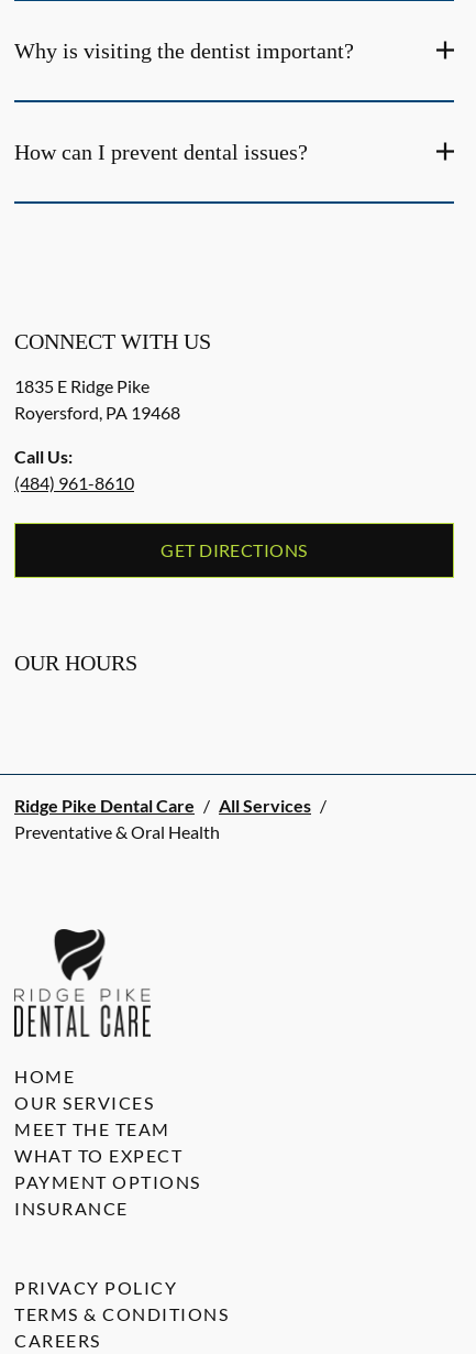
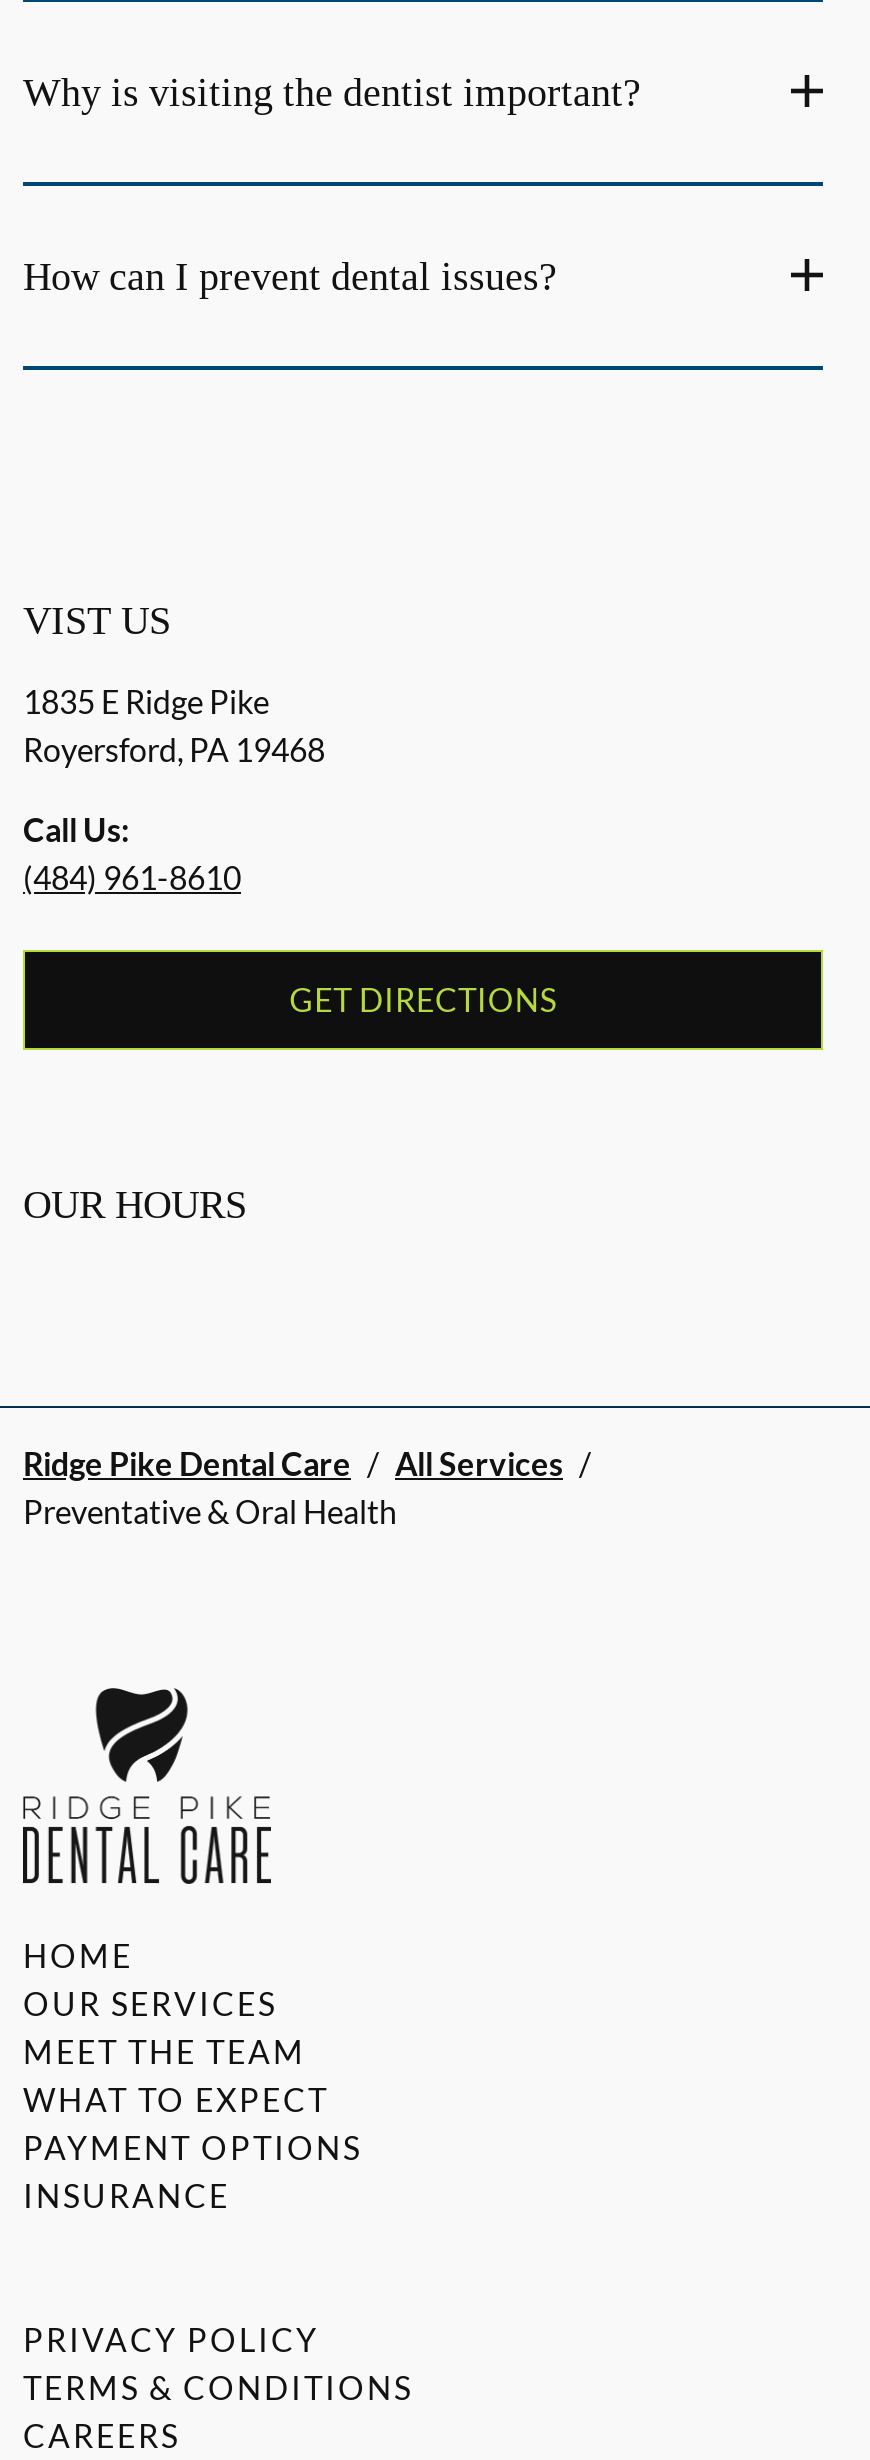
- CONNECT WITH US
+ VIST US
